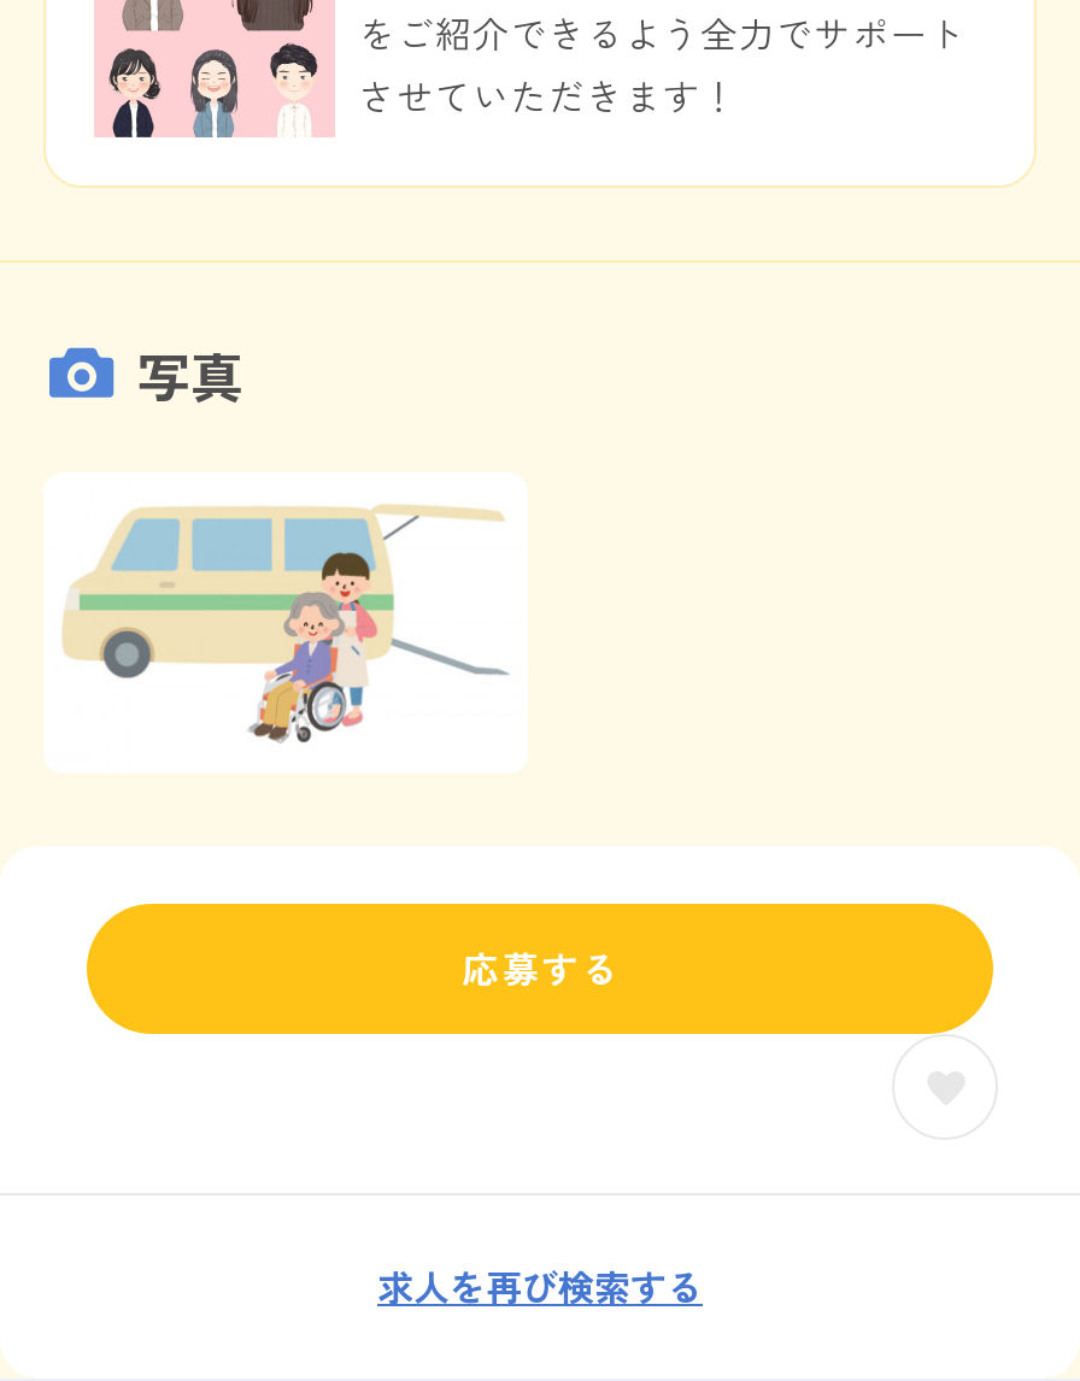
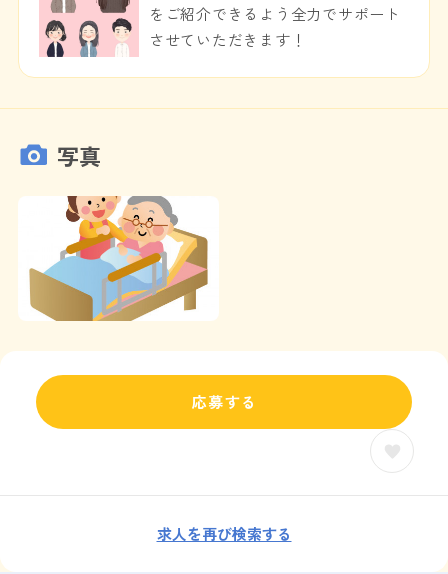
- [image]
+ [image]
